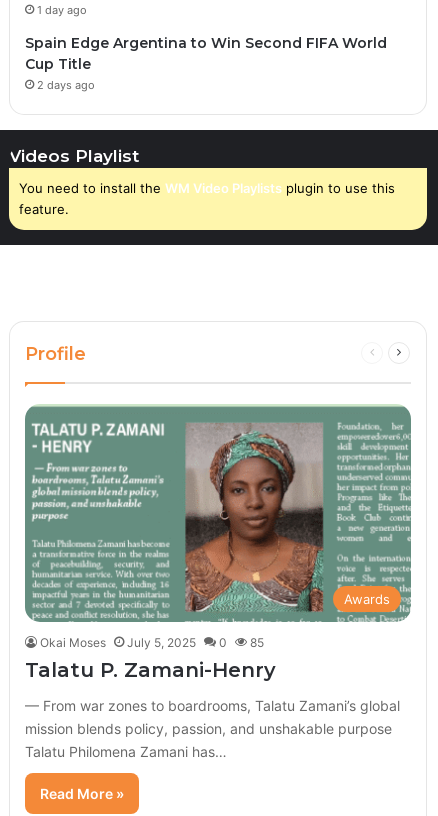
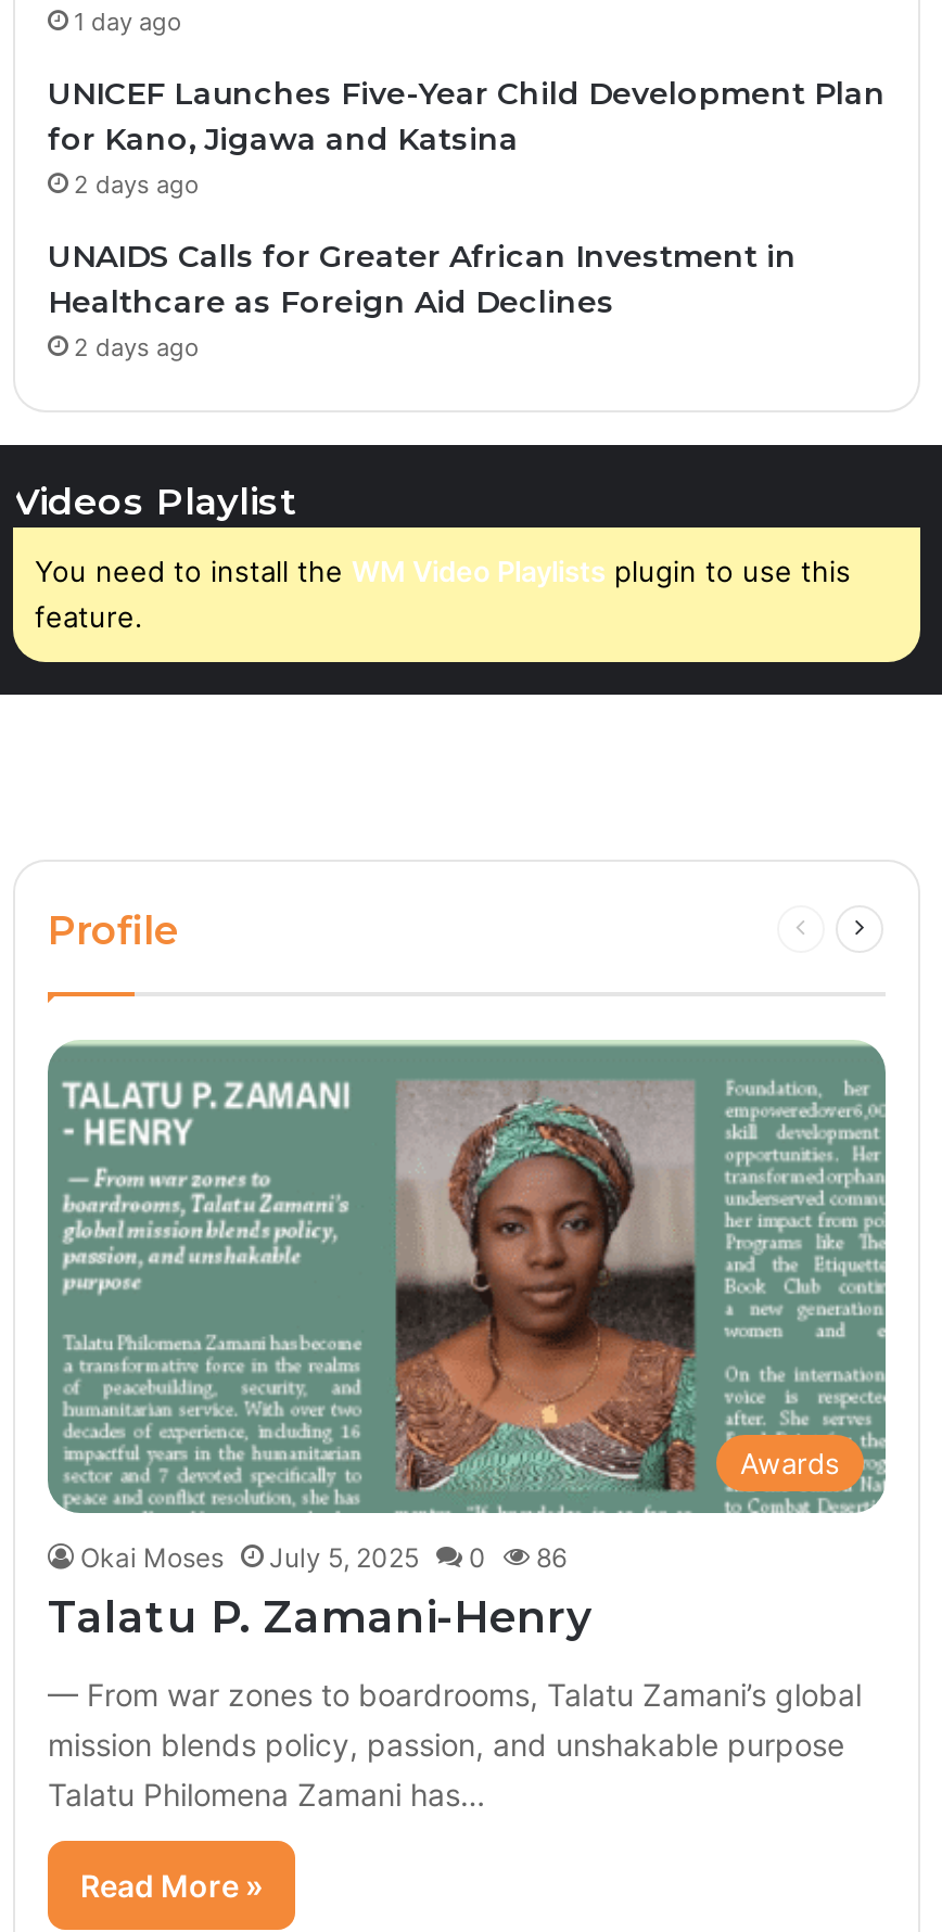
- Spain Edge Argentina to Win Second FIFA World
- Cup Title
+ UNICEF Launches Five-Year Child Development Plan
+ for Kano, Jigawa and Katsina
+ 2 days ago
+ UNAIDS Calls for Greater African Investment in
+ Healthcare as Foreign Aid Declines

- Okai Moses July 5, 2025 0 85
+ Okai Moses July 5, 2025 0 86
